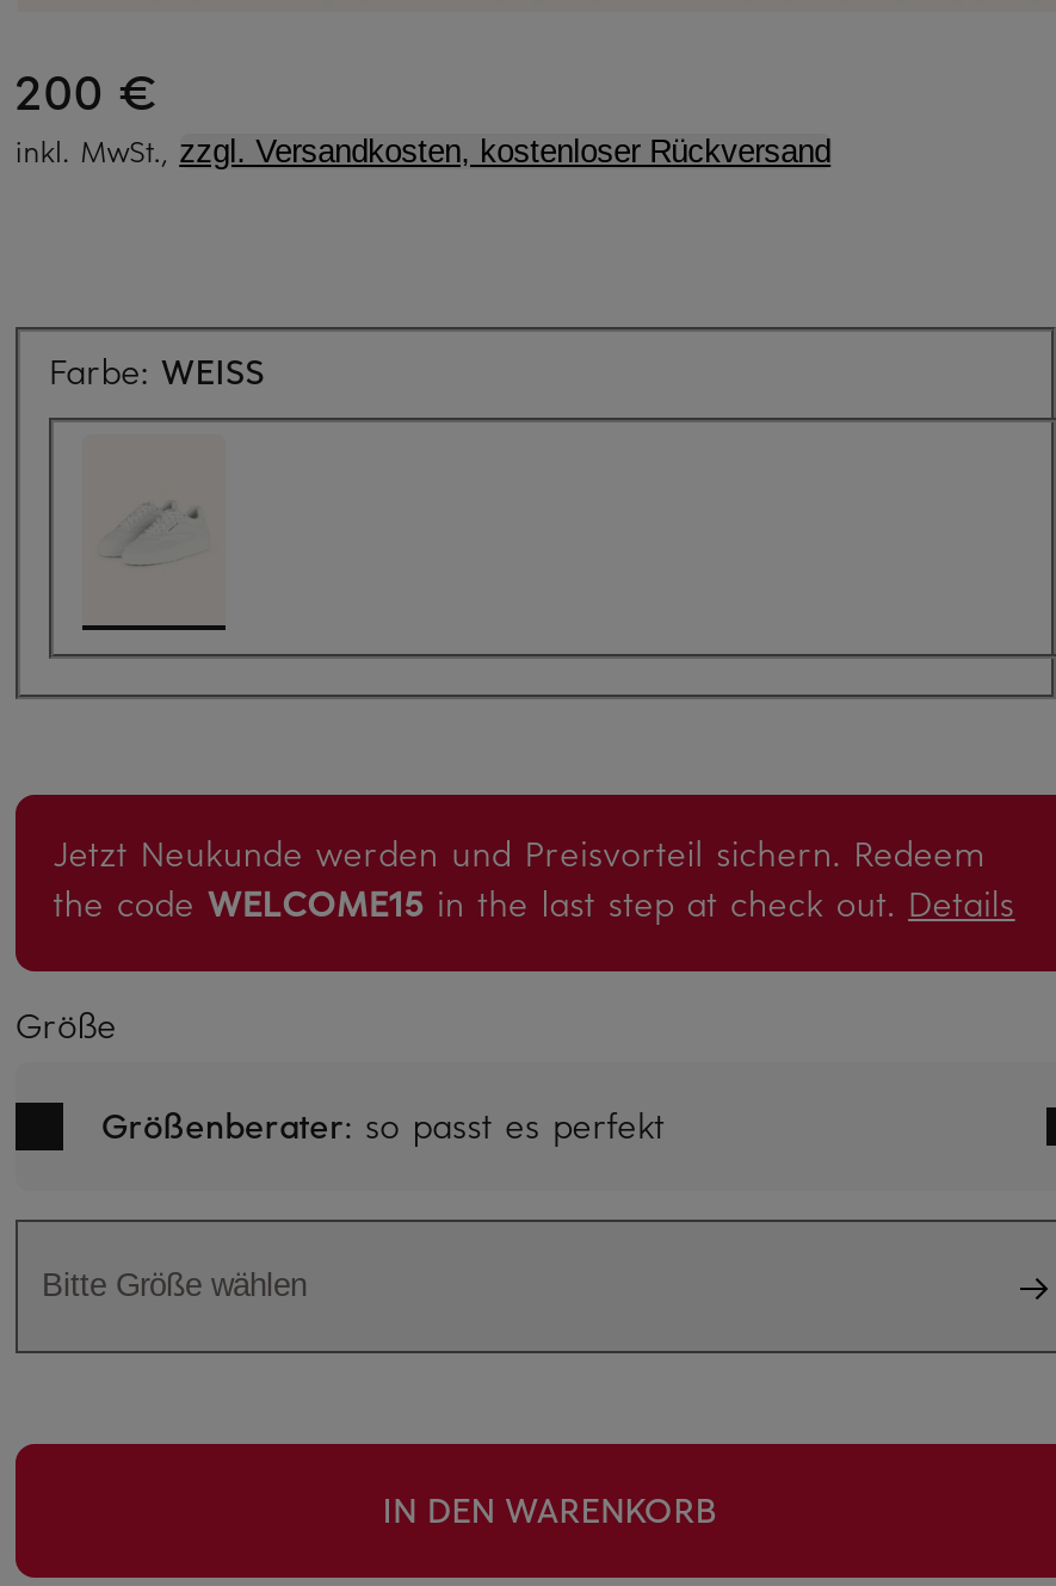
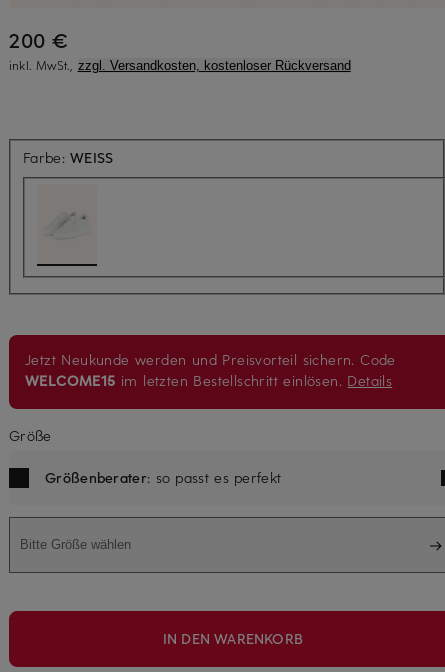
- Jetzt Neukunde werden und Preisvorteil sichern. Redeem
- the code WELCOME15 in the last step at check out. Details
+ Jetzt Neukunde werden und Preisvorteil sichern. Code
+ WELCOME15 im letzten Bestellschritt einlösen. Details
